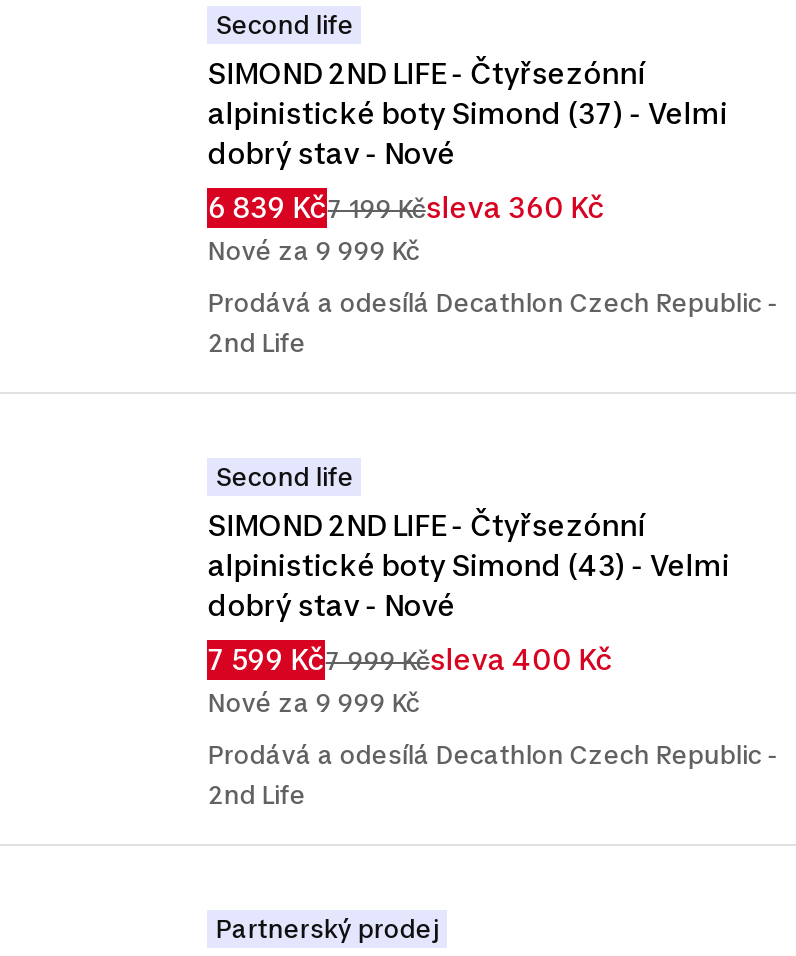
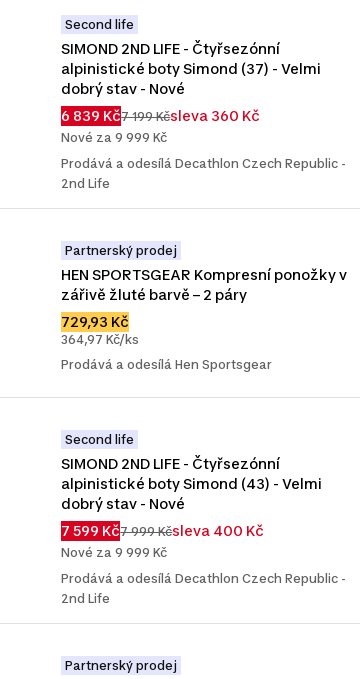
+ Partnerský prodej
+ HEN SPORTSGEAR Kompresní ponožky v
+ zářivě žluté barvě – 2 páry
+ 729,93 Kč
+ 364,97 Kč/ks
+ Prodává a odesílá Hen Sportsgear
